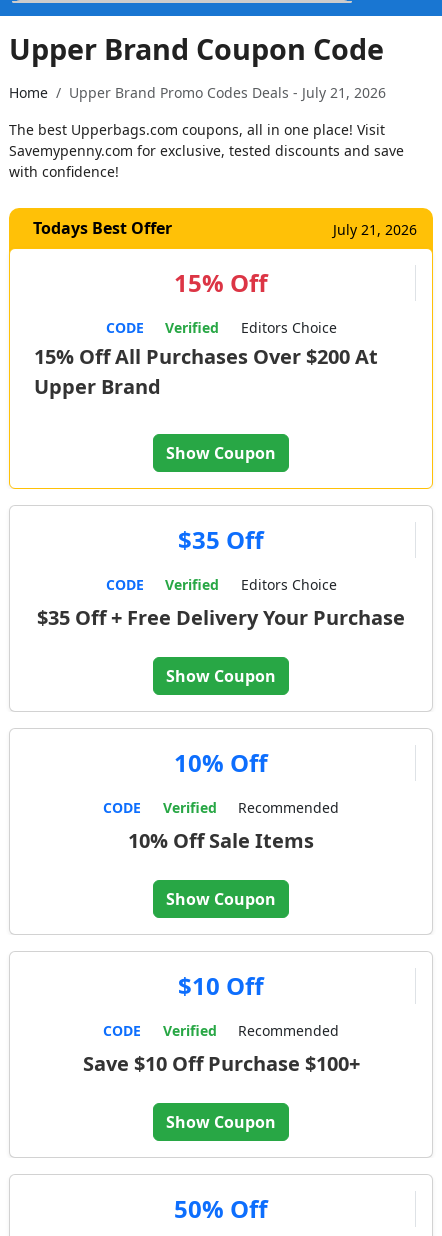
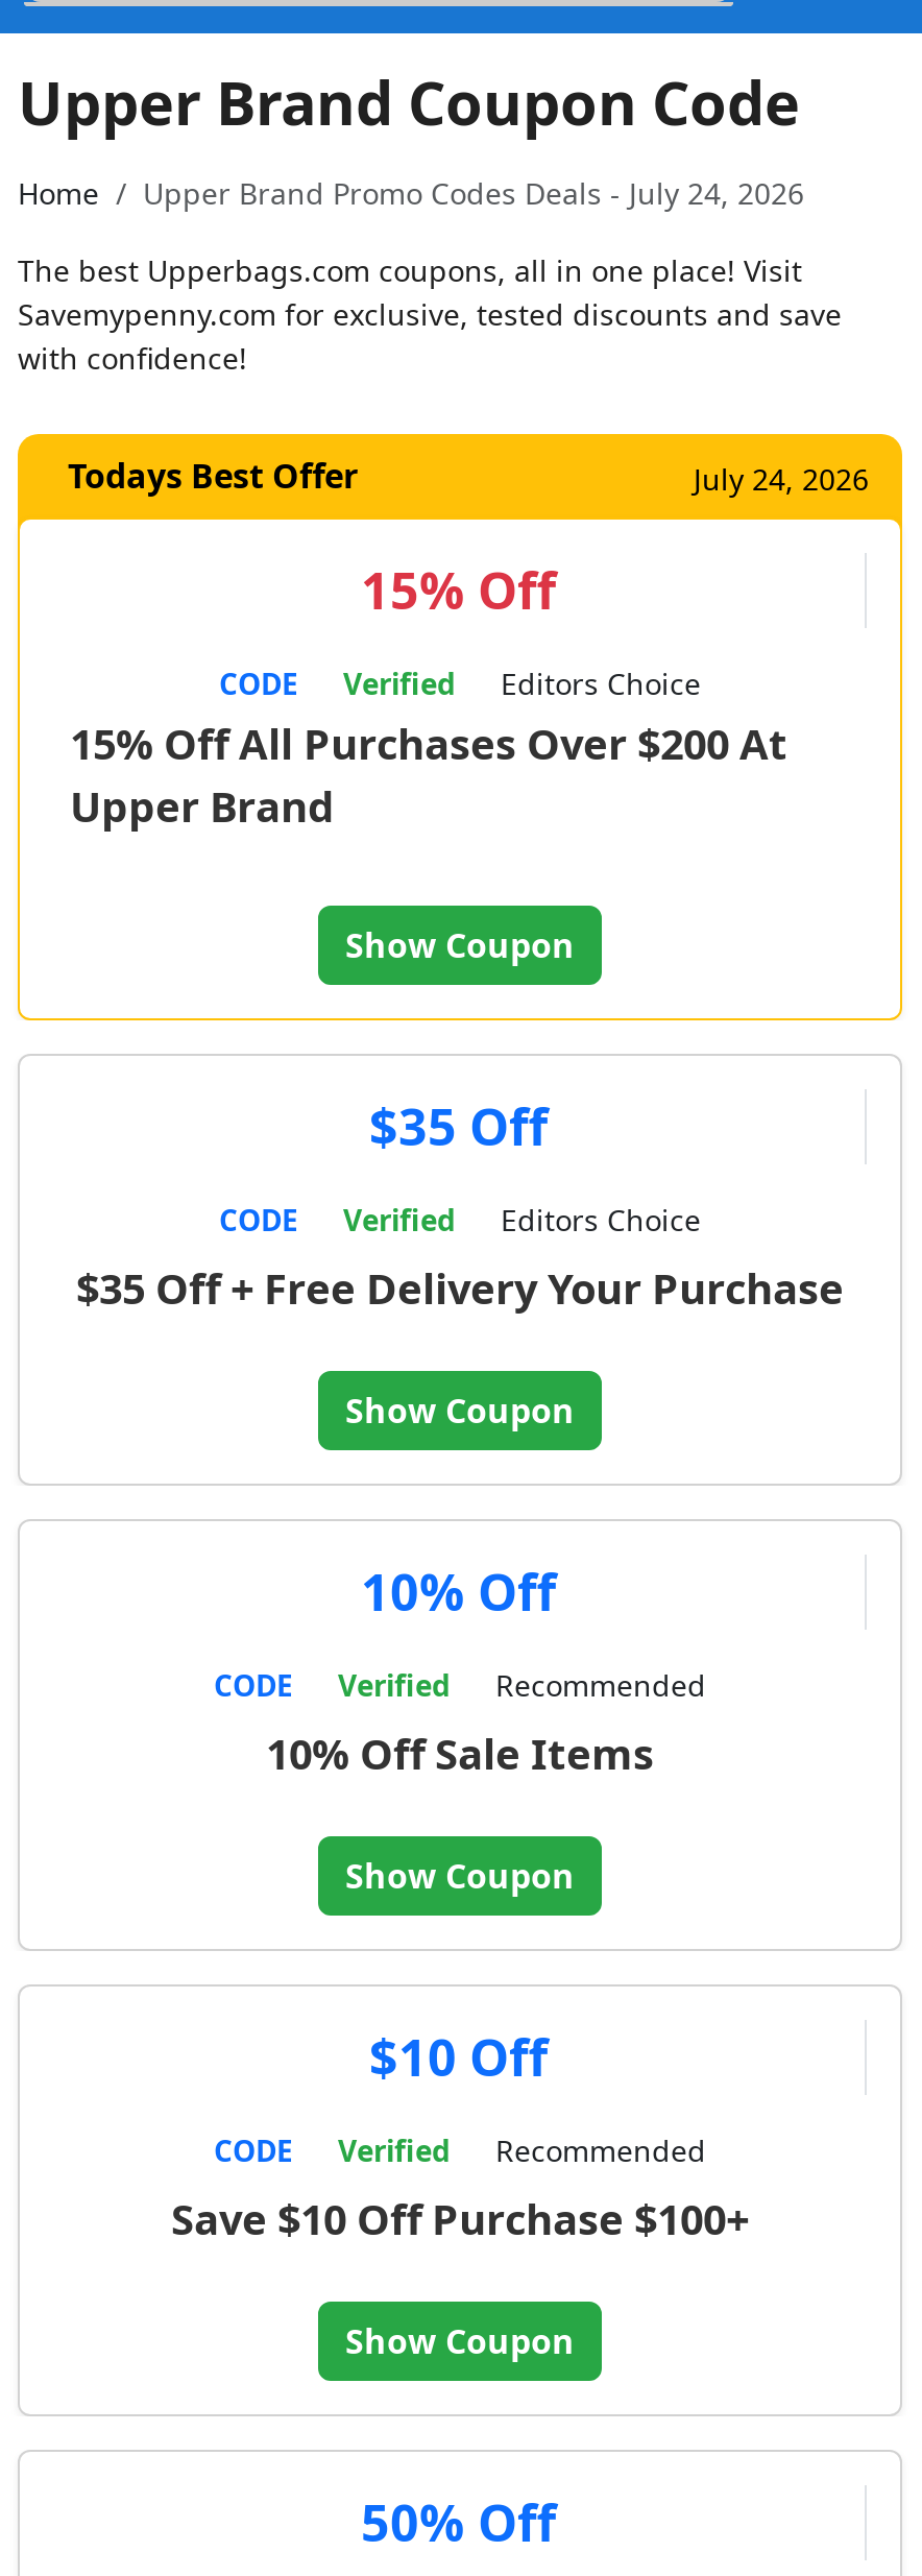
- Upper Brand Promo Codes Deals - July 21, 2026
+ Upper Brand Promo Codes Deals - July 24, 2026

- July 21, 2026
+ July 24, 2026
